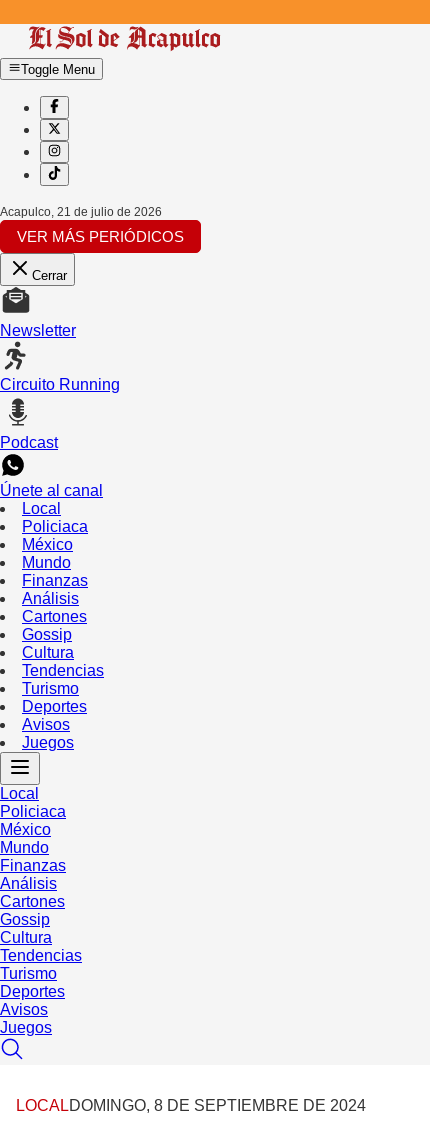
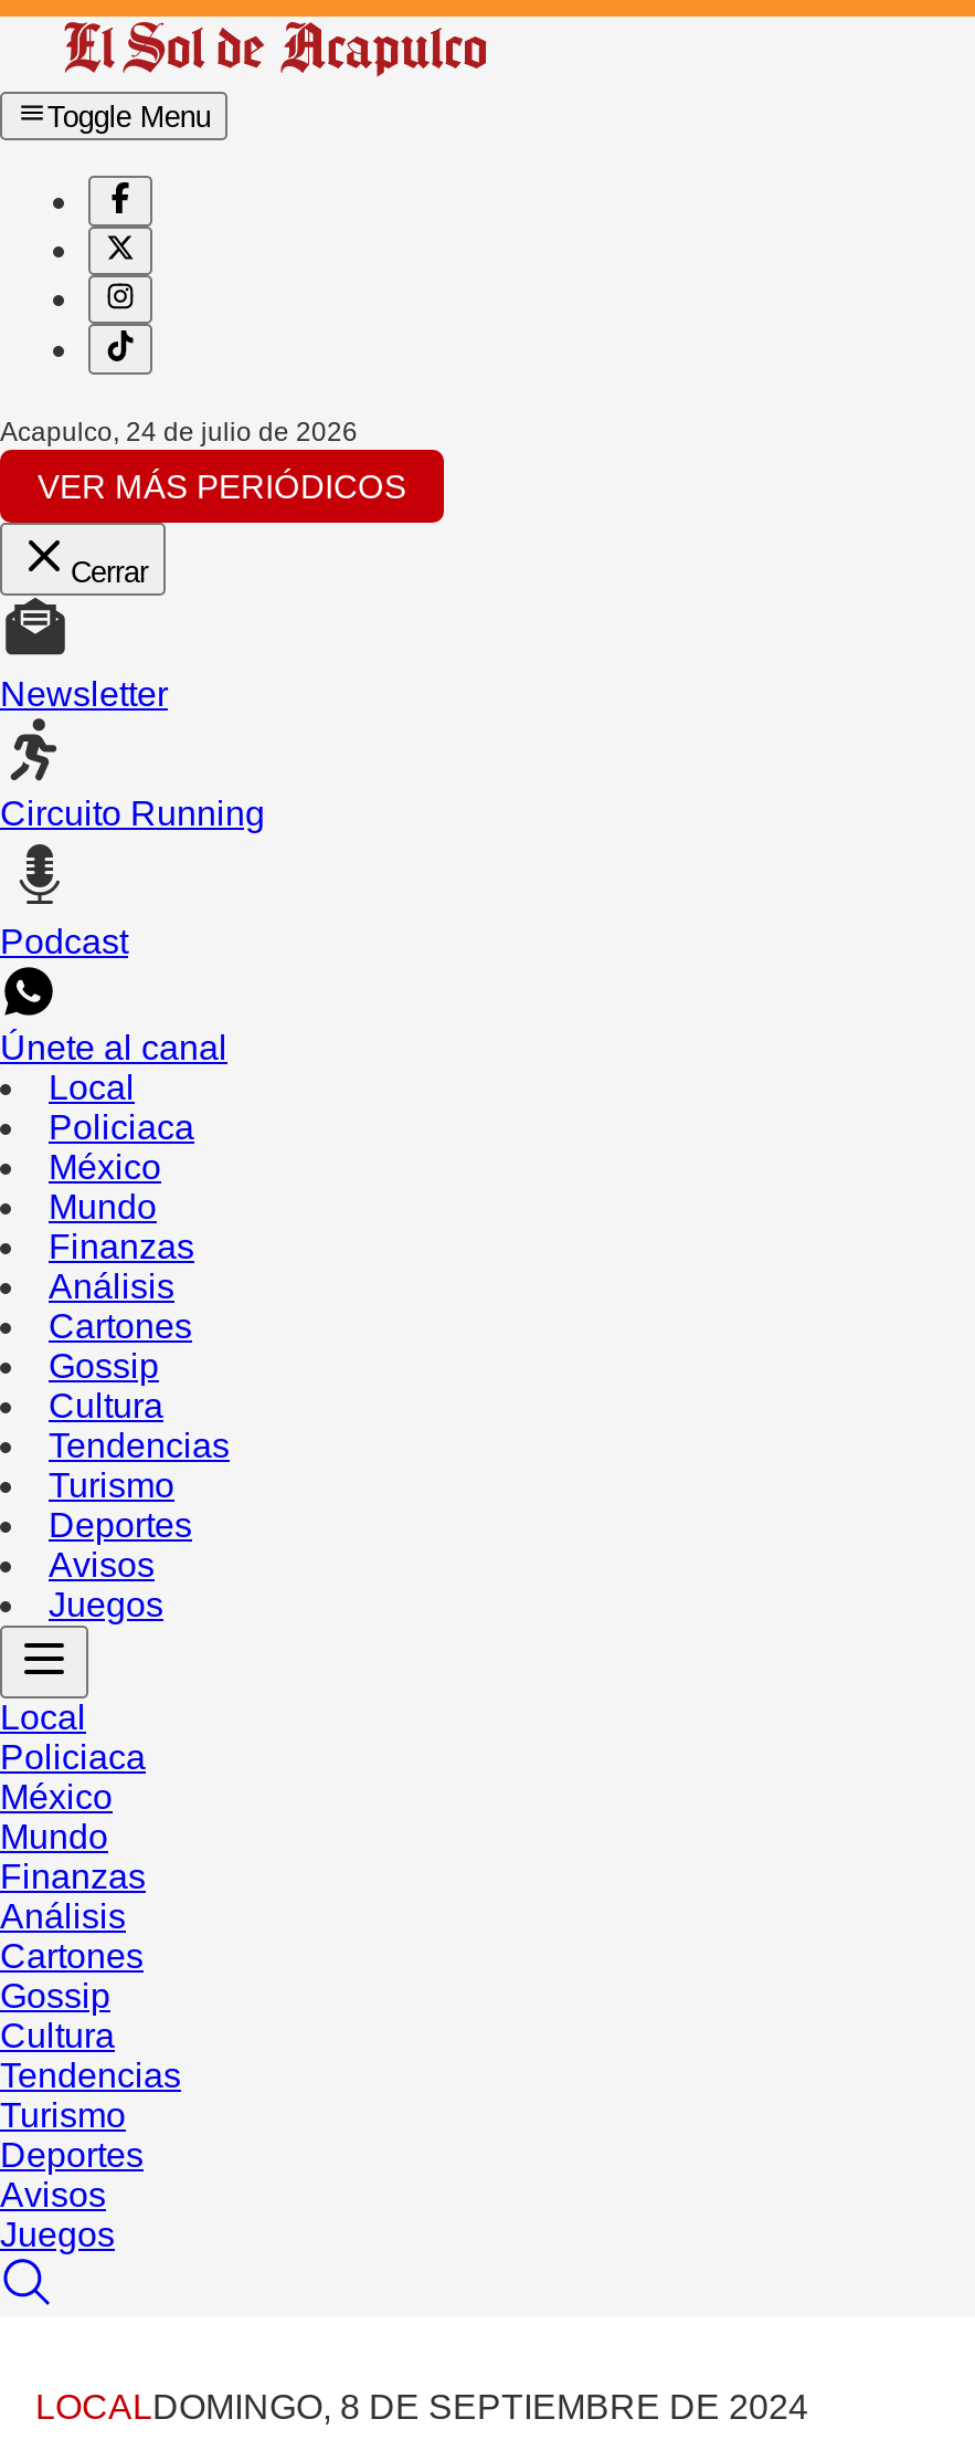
- Acapulco, 21 de julio de 2026
+ Acapulco, 24 de julio de 2026
